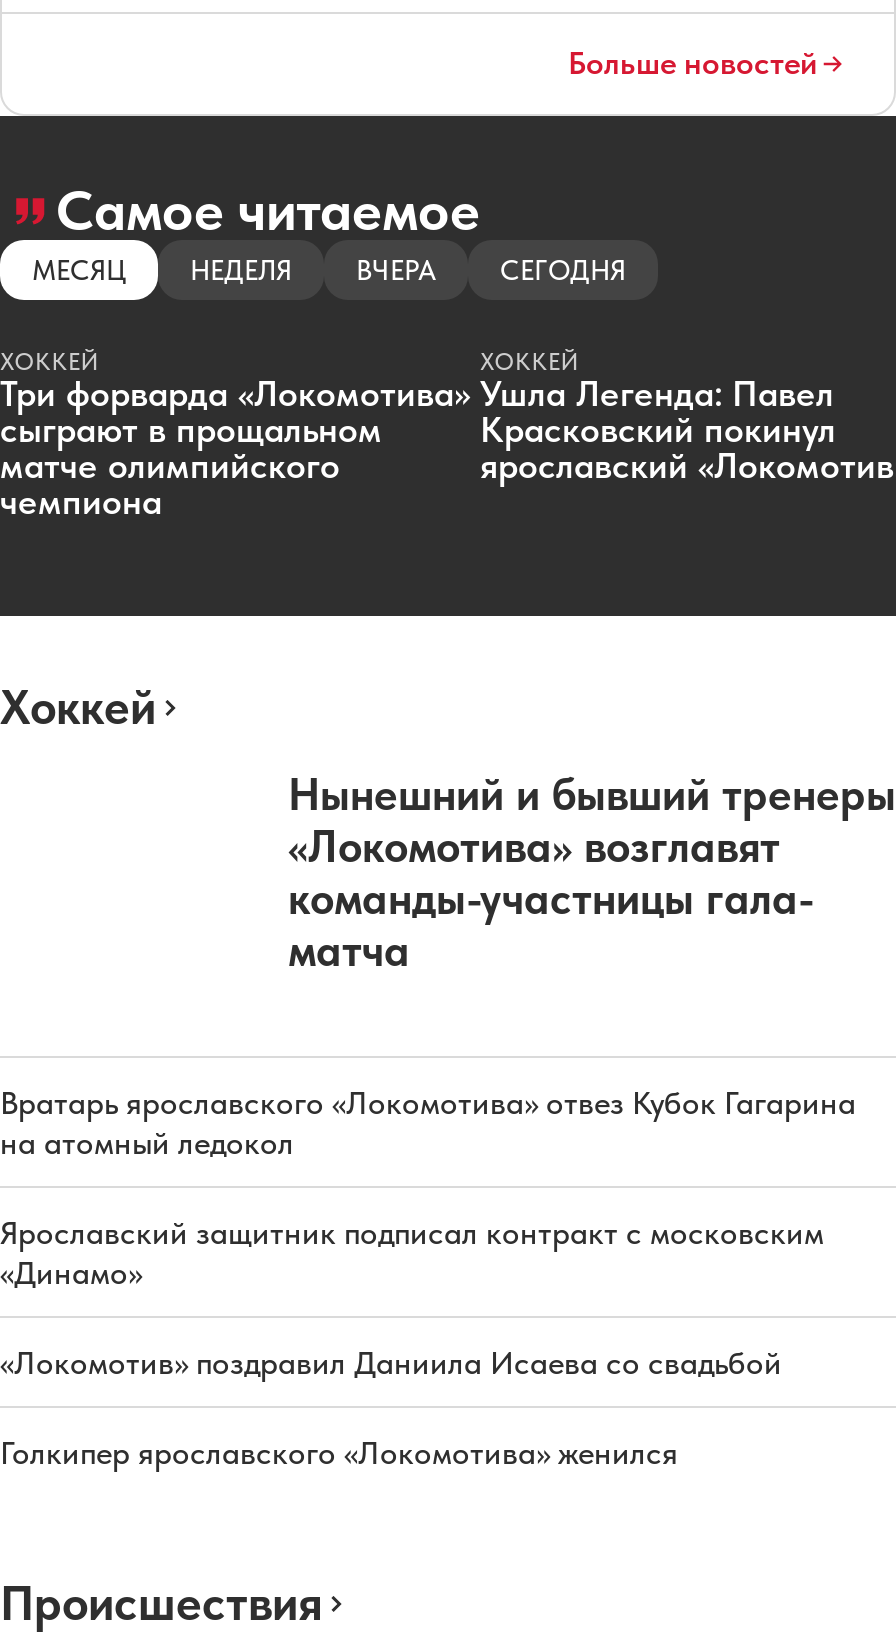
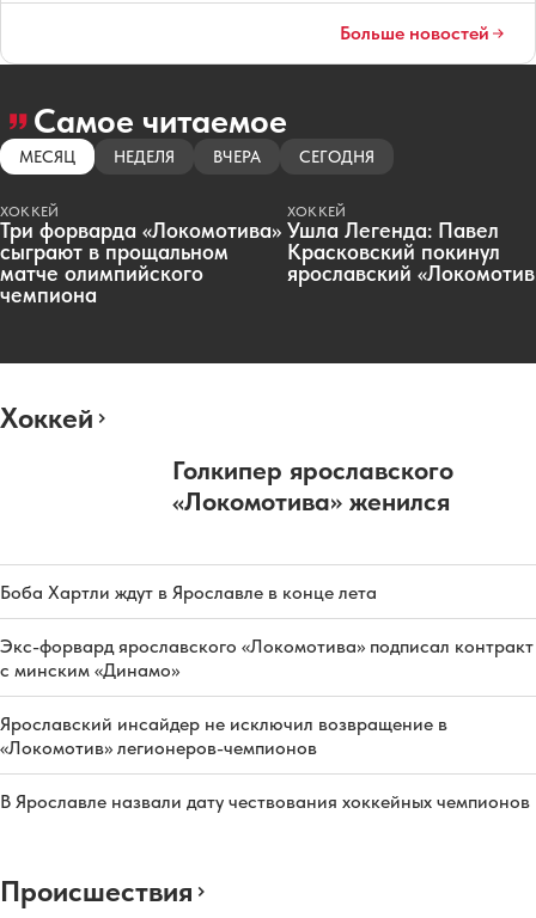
- Нынешний и бывший тренеры
- «Локомотива» возглавят
- команды-участницы гала-
- матча
+ Голкипер ярославского
+ «Локомотива» женился

- Вратарь ярославского «Локомотива» отвез Кубок Гагарина
- на атомный ледокол
+ Боба Хартли ждут в Ярославле в конце лета

- Ярославский защитник подписал контракт с московским
- «Динамо»
+ Экс-форвард ярославского «Локомотива» подписал контракт
+ с минским «Динамо»

- «Локомотив» поздравил Даниила Исаева со свадьбой
+ Ярославский инсайдер не исключил возвращение в
+ «Локомотив» легионеров-чемпионов

- Голкипер ярославского «Локомотива» женился
+ В Ярославле назвали дату чествования хоккейных чемпионов
